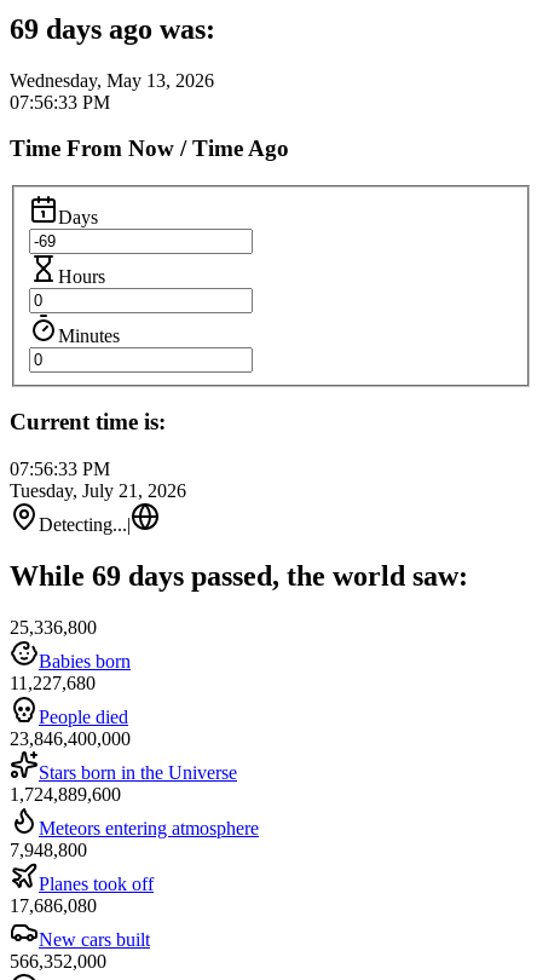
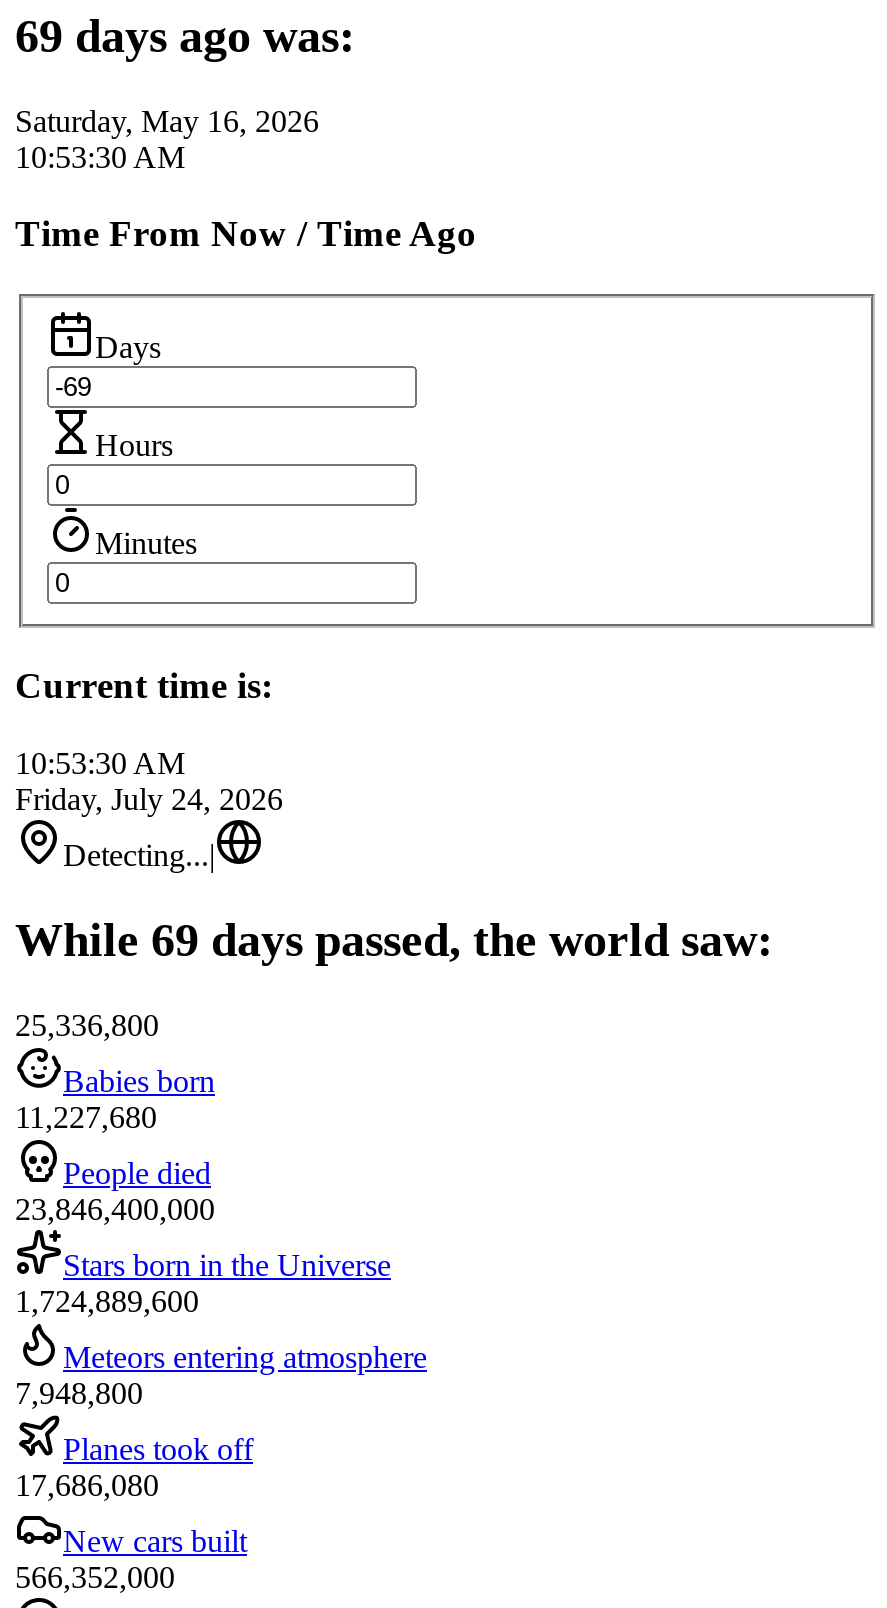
- Wednesday, May 13, 2026
- 07:56:33 PM
+ Saturday, May 16, 2026
+ 10:53:30 AM

- 07:56:33 PM
- Tuesday, July 21, 2026
+ 10:53:30 AM
+ Friday, July 24, 2026
